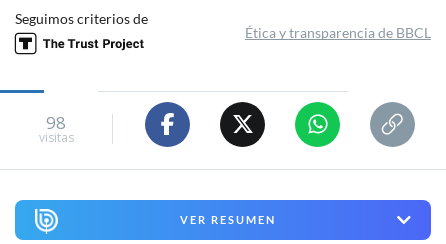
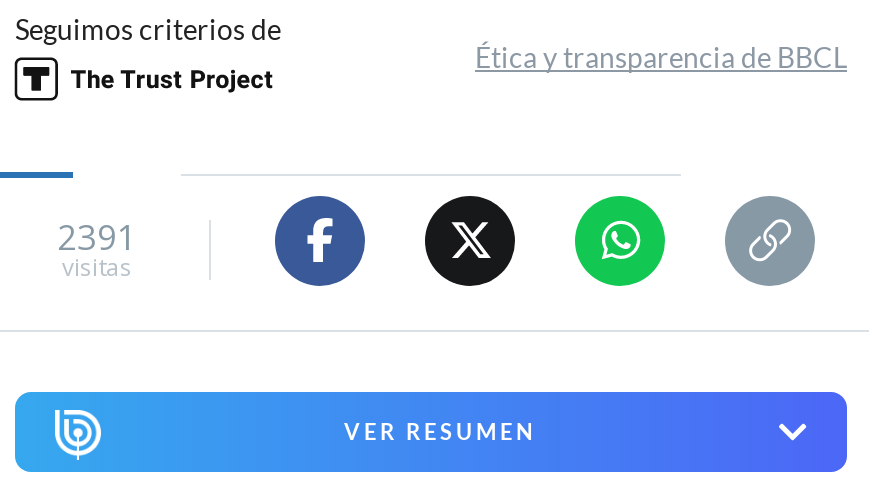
- 98
+ 2391
